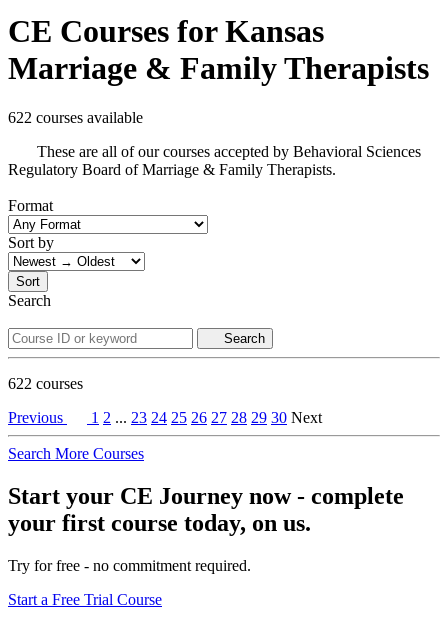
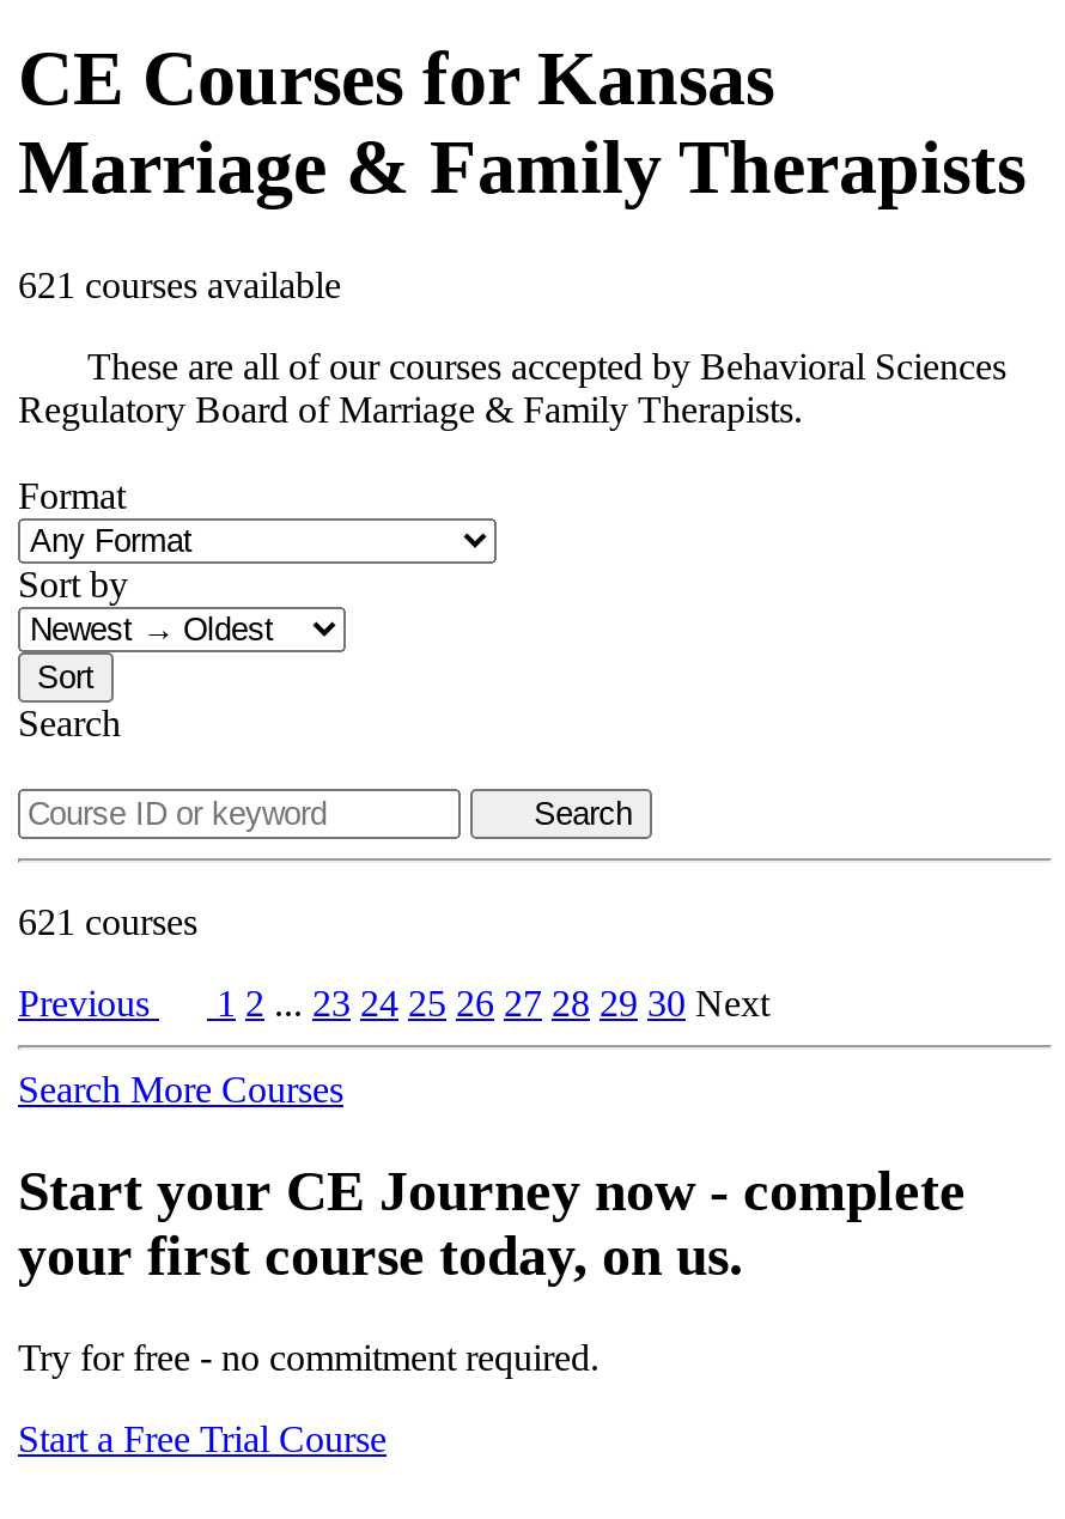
- 622 courses available
+ 621 courses available

- 622 courses
+ 621 courses
